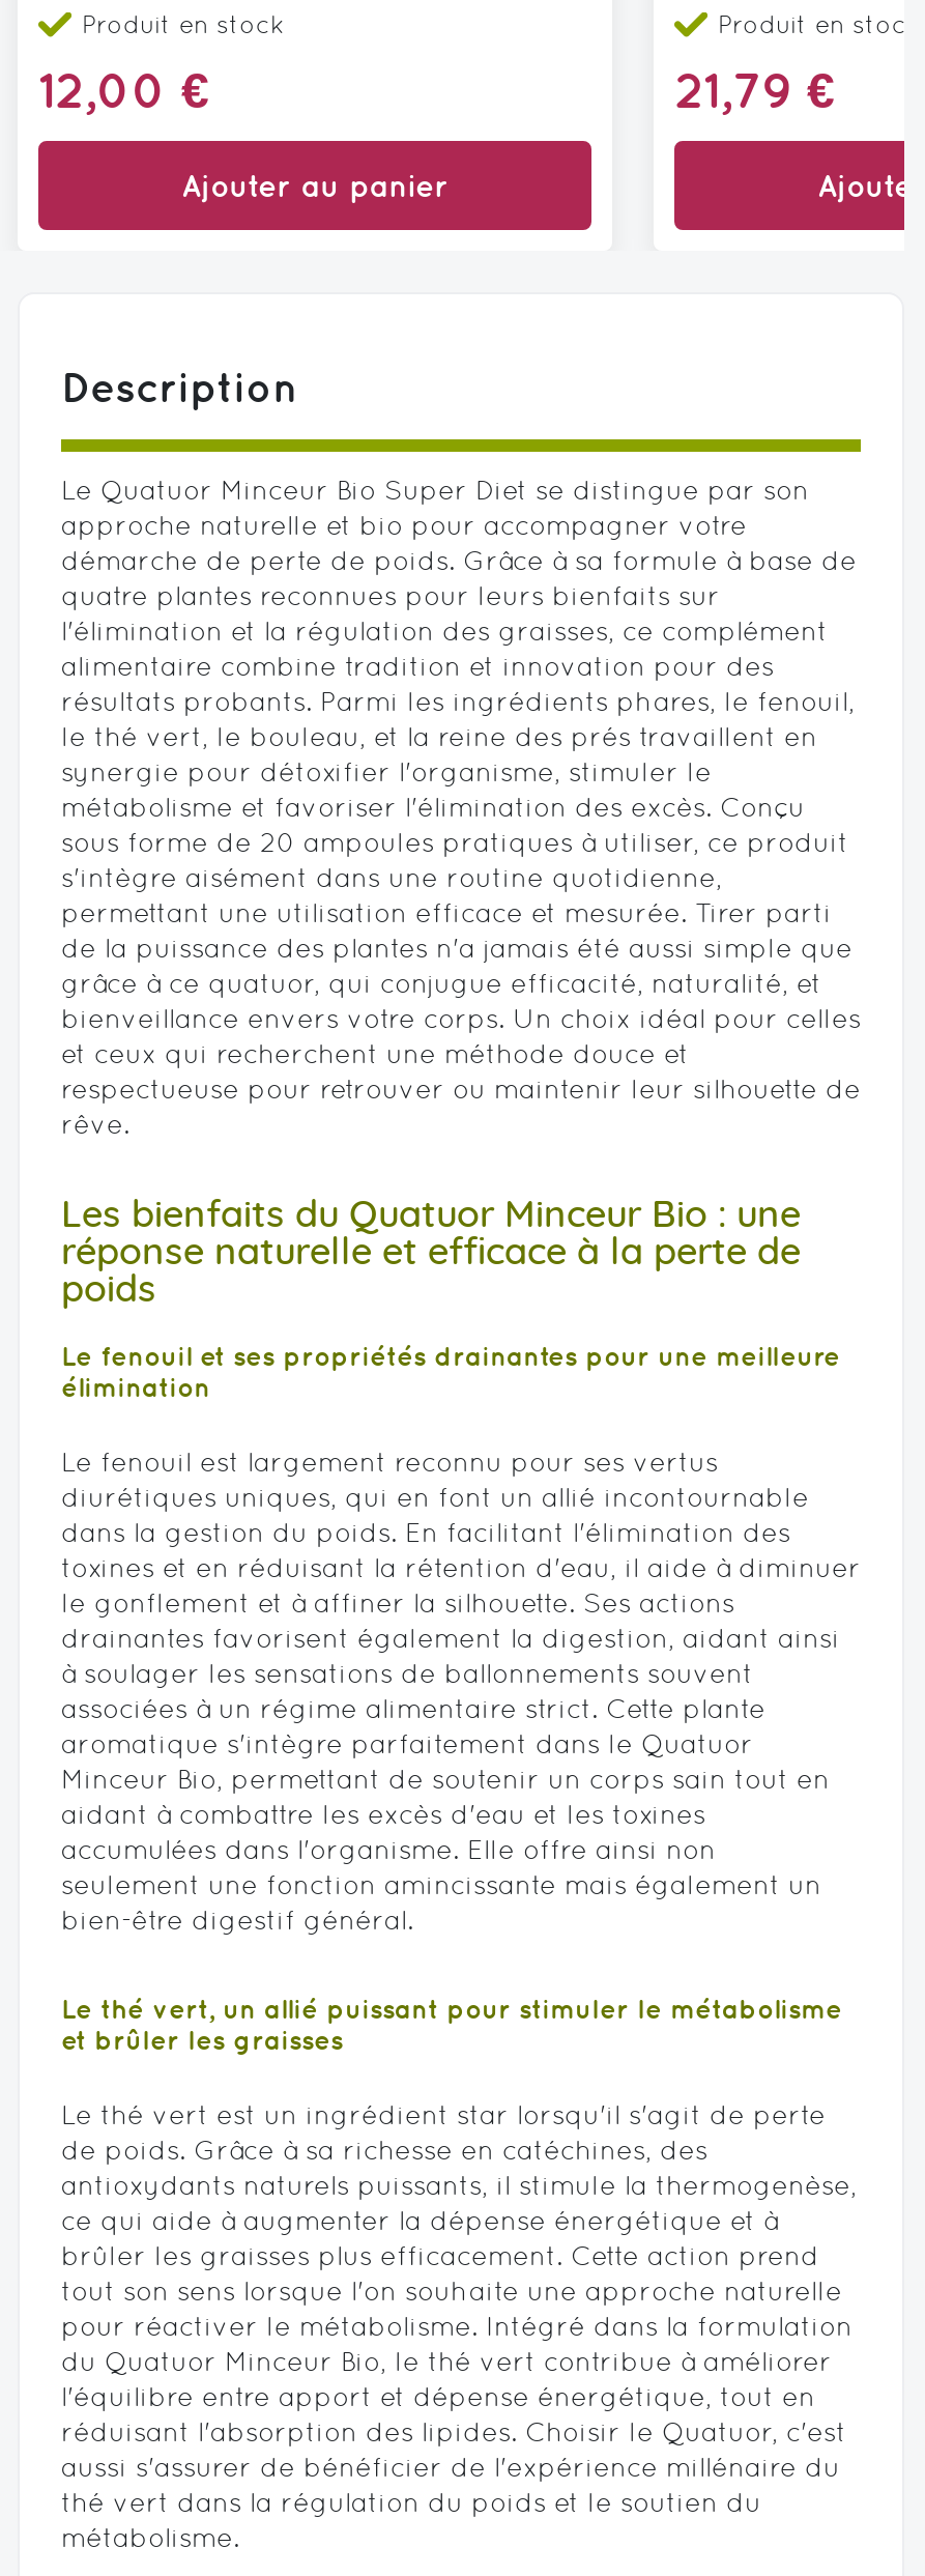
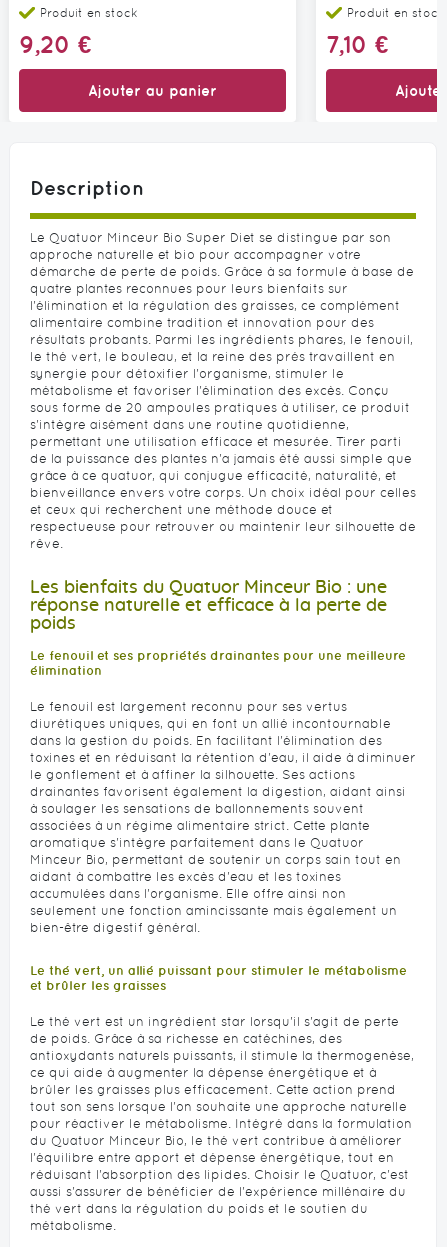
- 12,00 €
+ 9,20 €

- 21,79 €
+ 7,10 €
